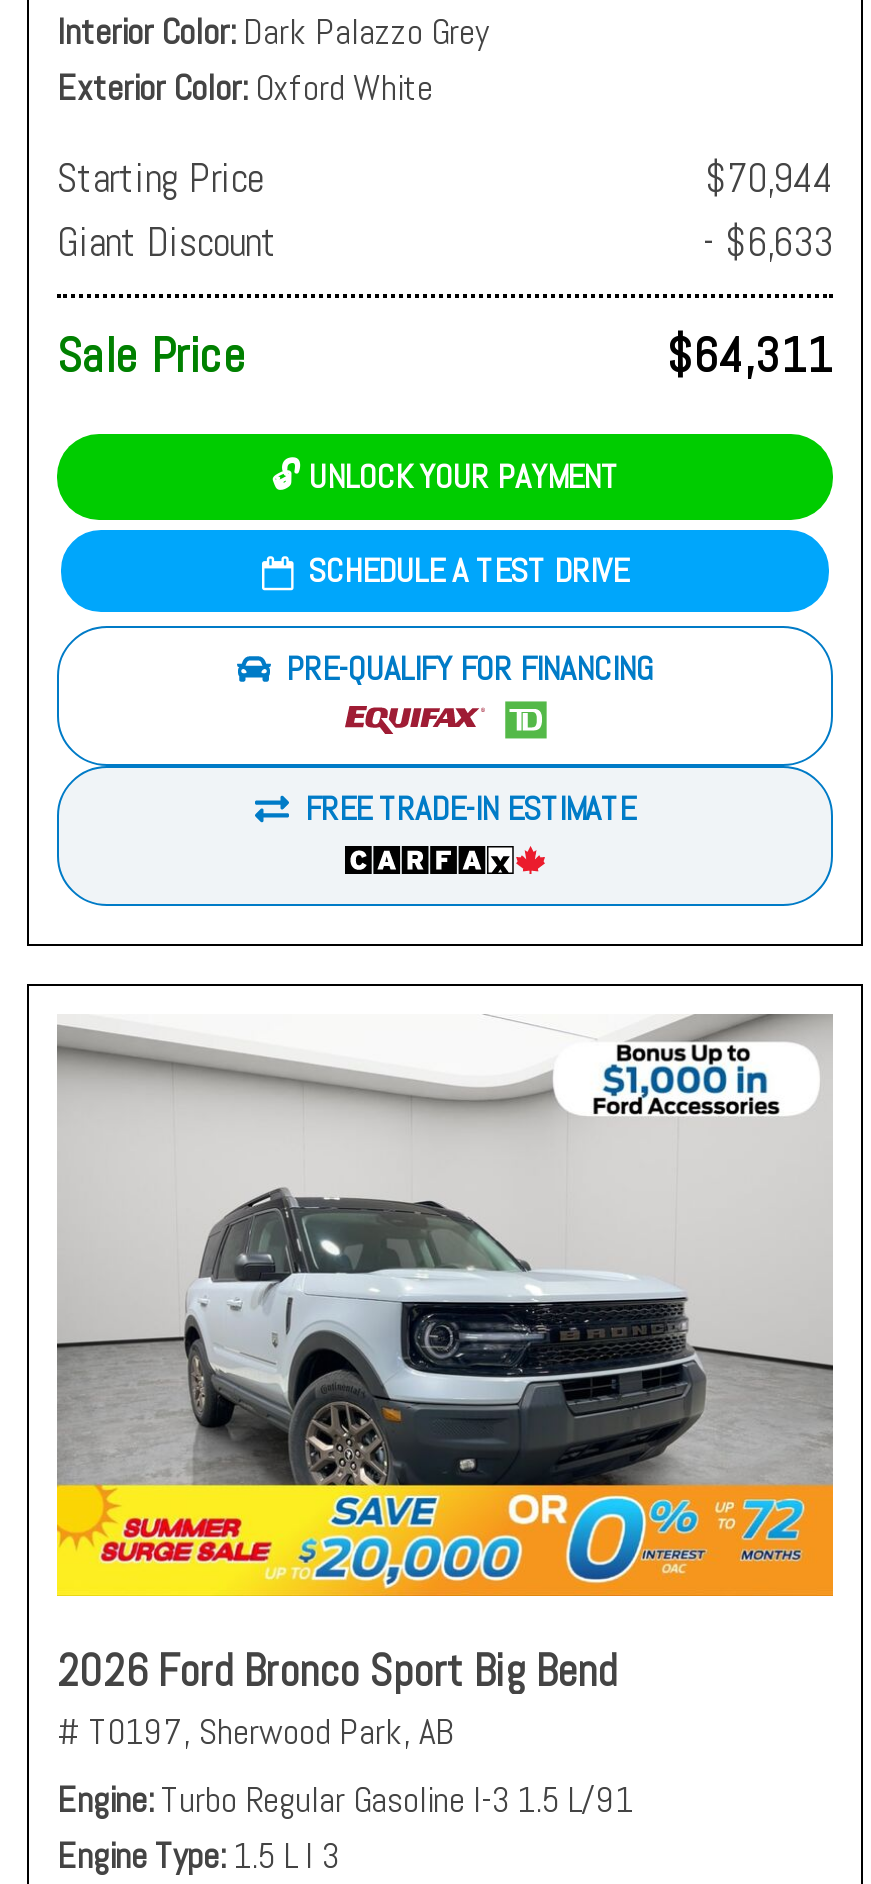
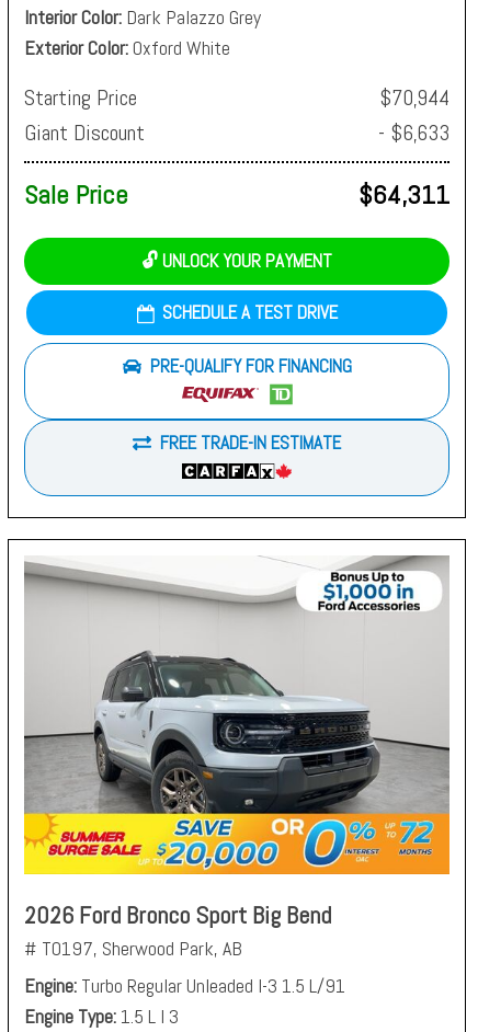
- Engine Turbo Regular Gasoline I-3 1.5 L/91
+ Engine Turbo Regular Unleaded I-3 1.5 L/91
